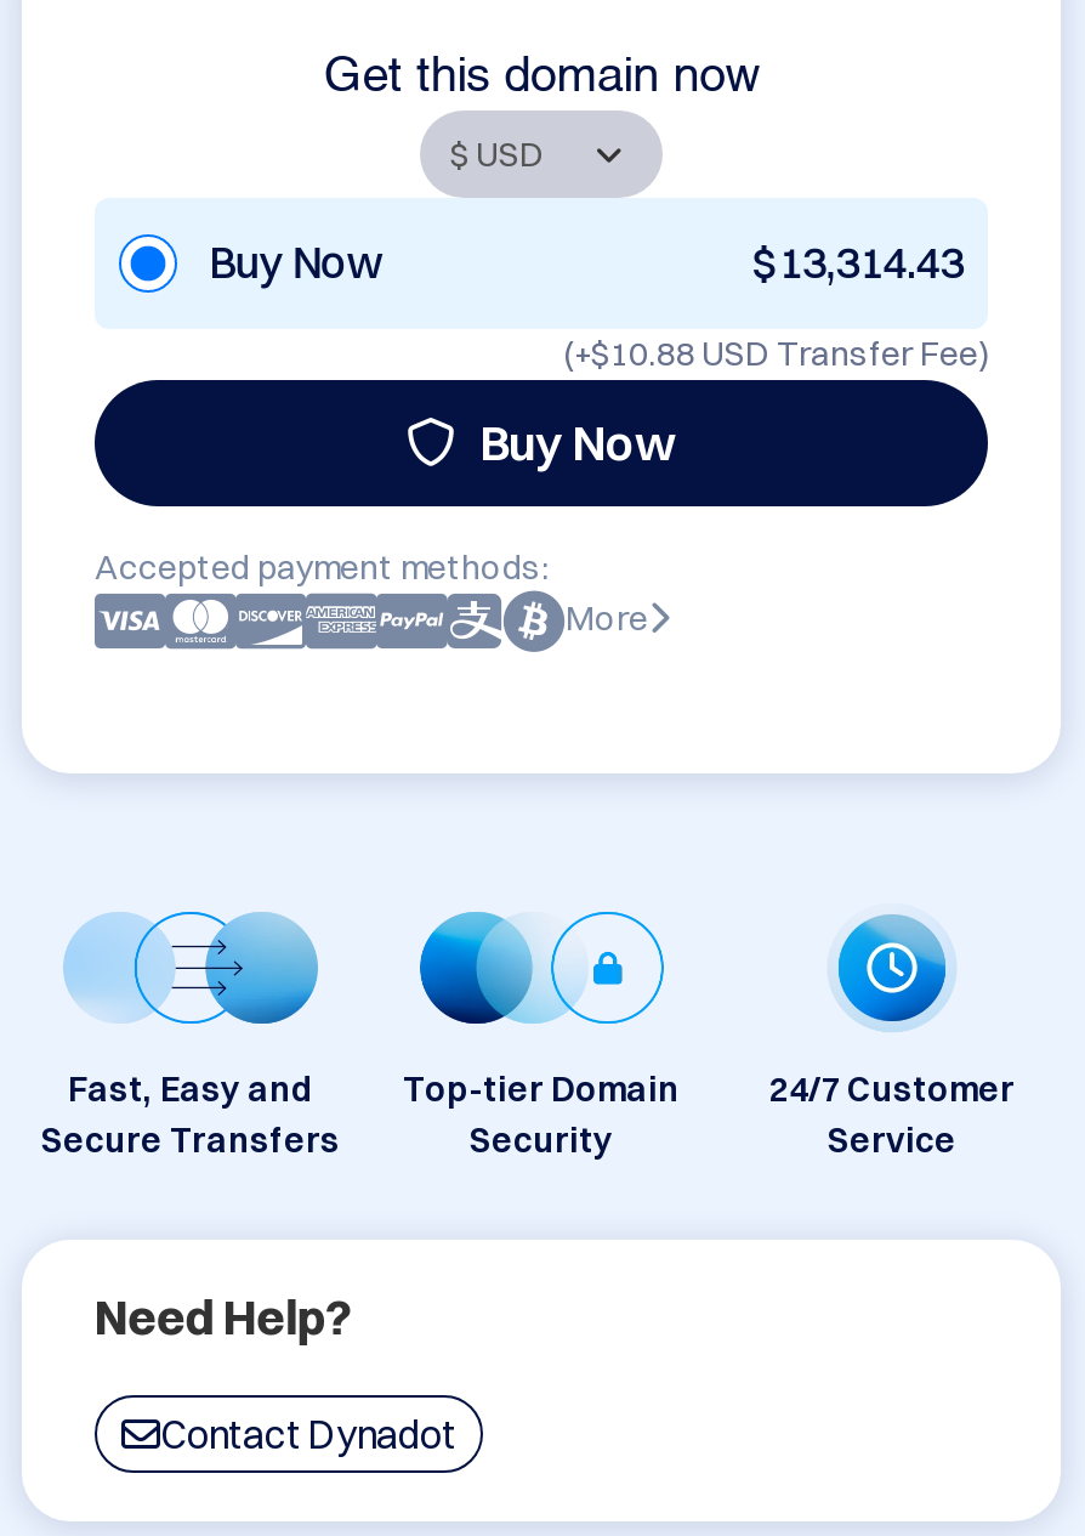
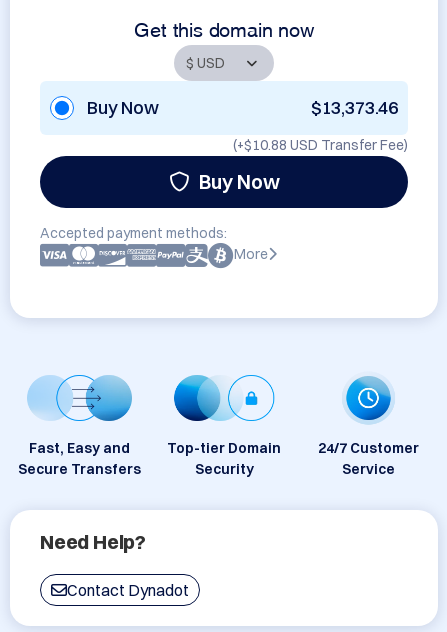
- $13,314.43
+ $13,373.46
